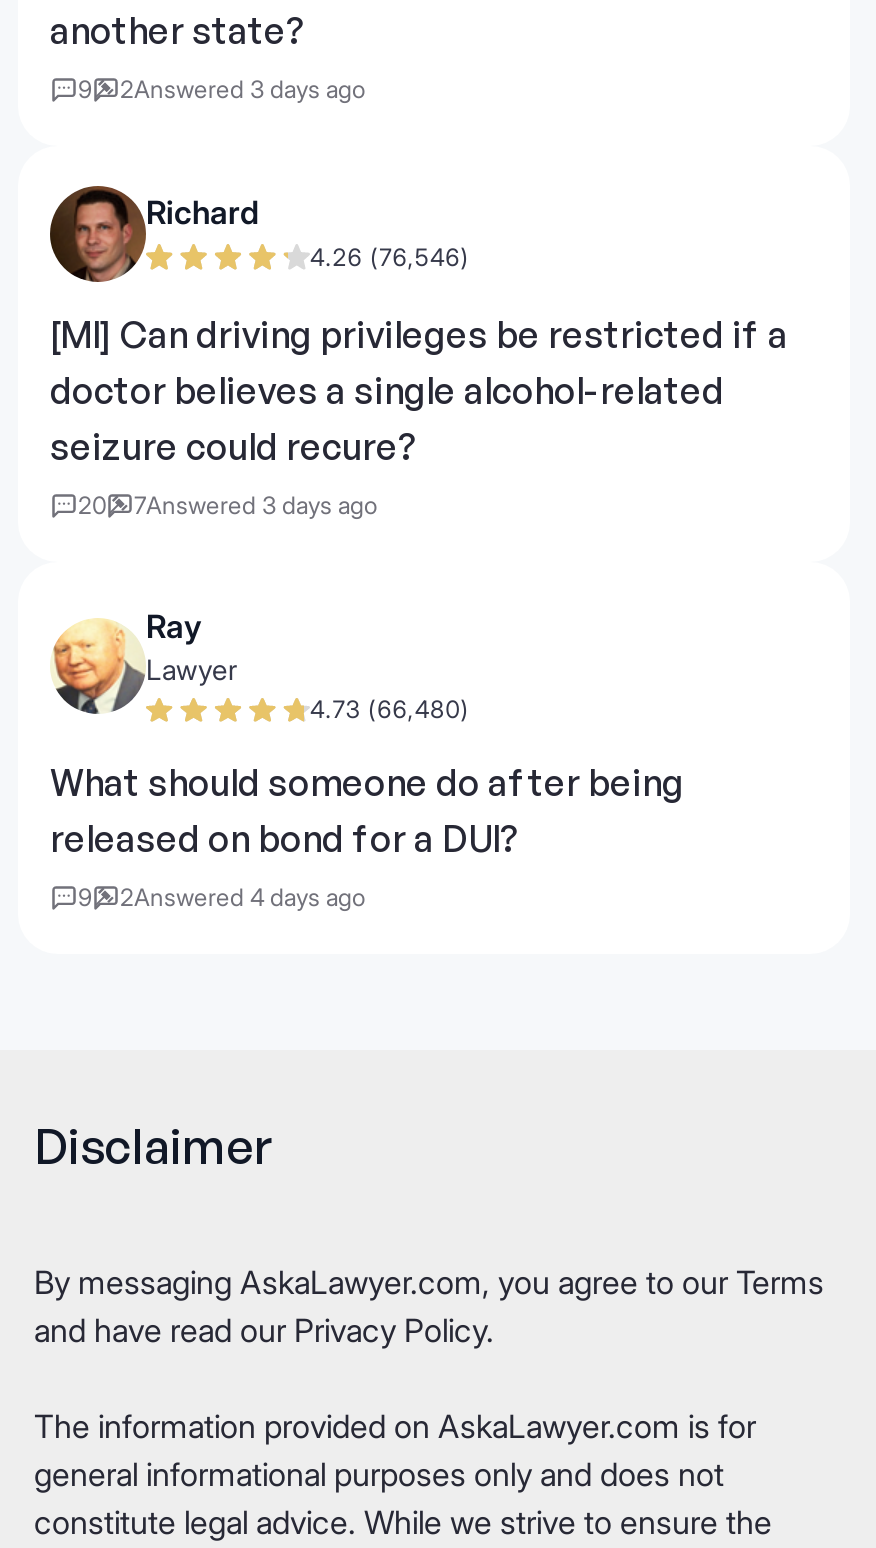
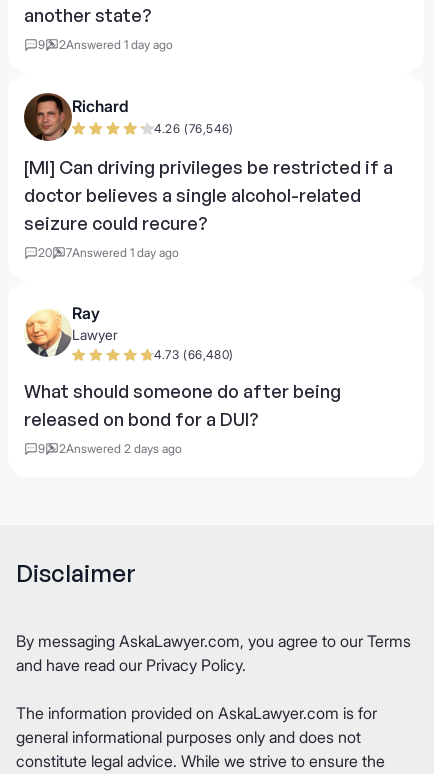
- 2Answered 3 days ago
+ 2Answered 1 day ago

- 7Answered 3 days ago
+ 7Answered 1 day ago

- 2Answered 4 days ago
+ 2Answered 2 days ago
